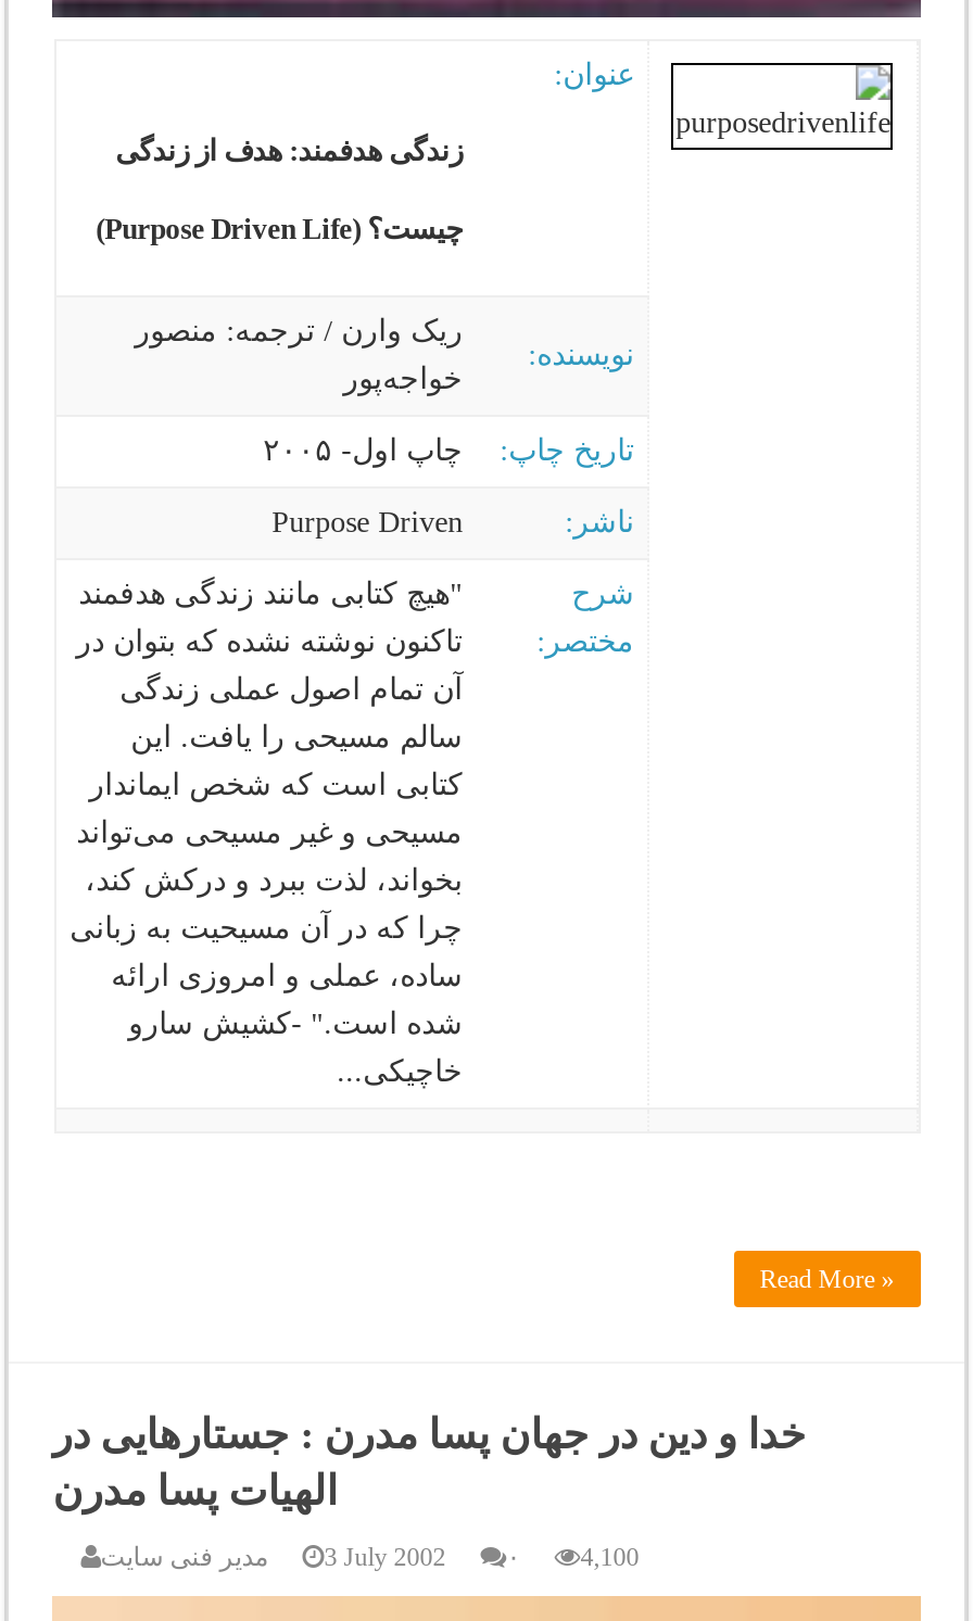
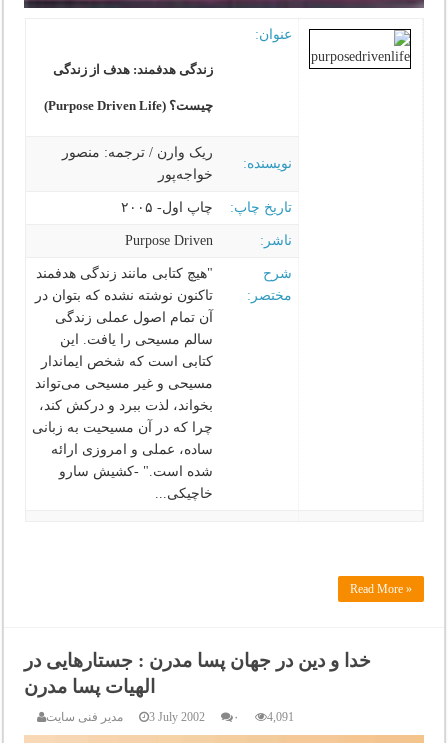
- 4,100
+ 4,091
